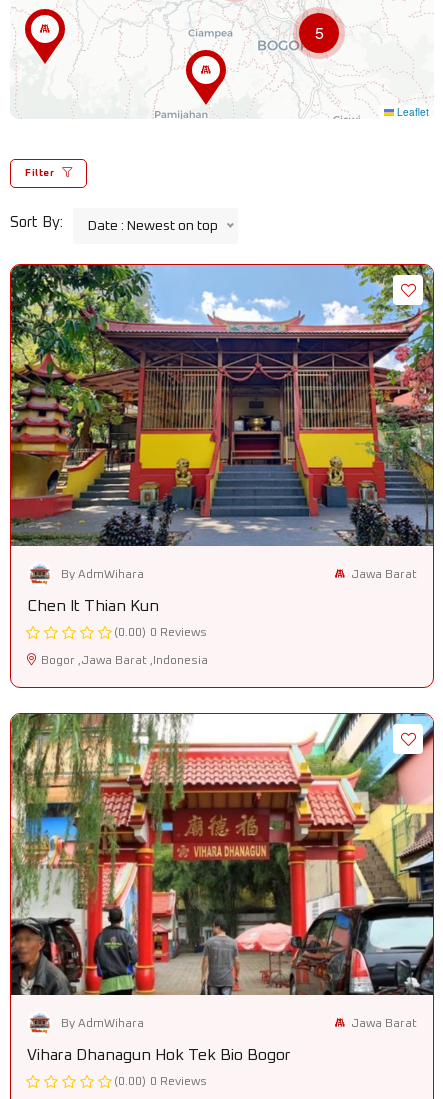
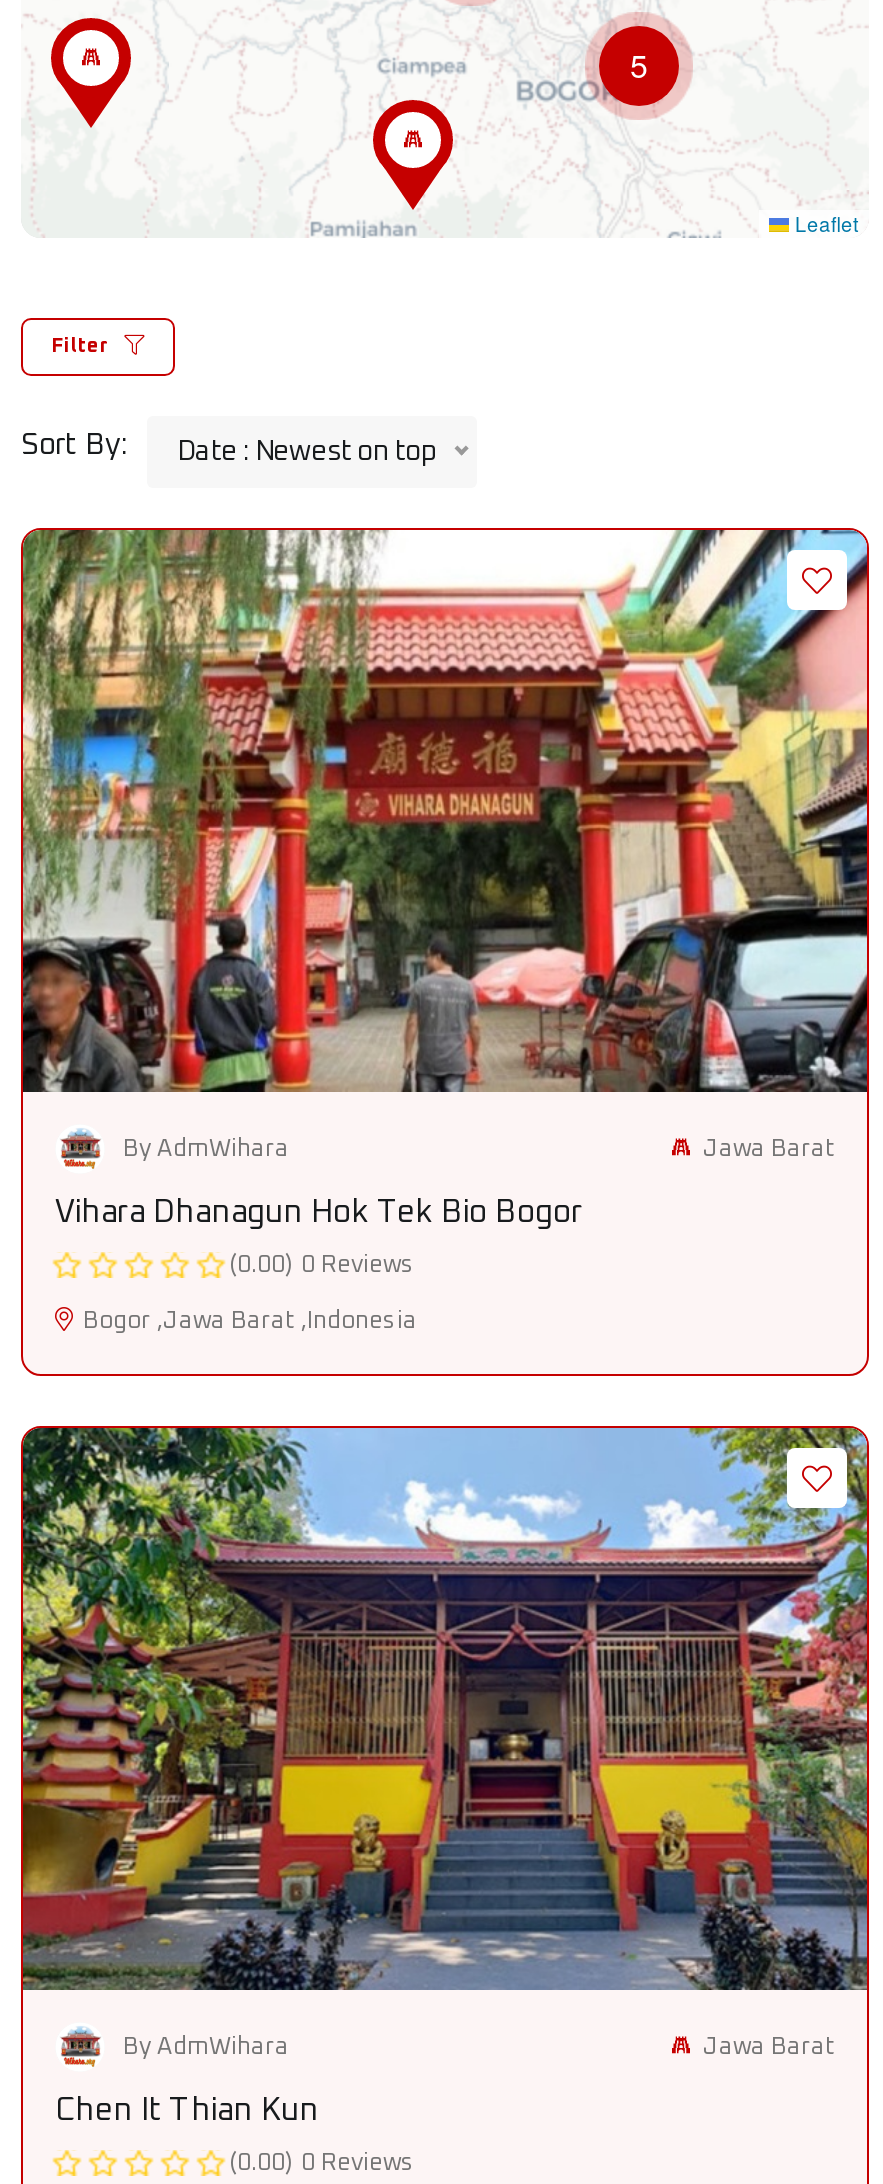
moved down: [image]

moved down: Chen It Thian Kun

moved up: [image]

moved up: Vihara Dhanagun Hok Tek Bio Bogor
